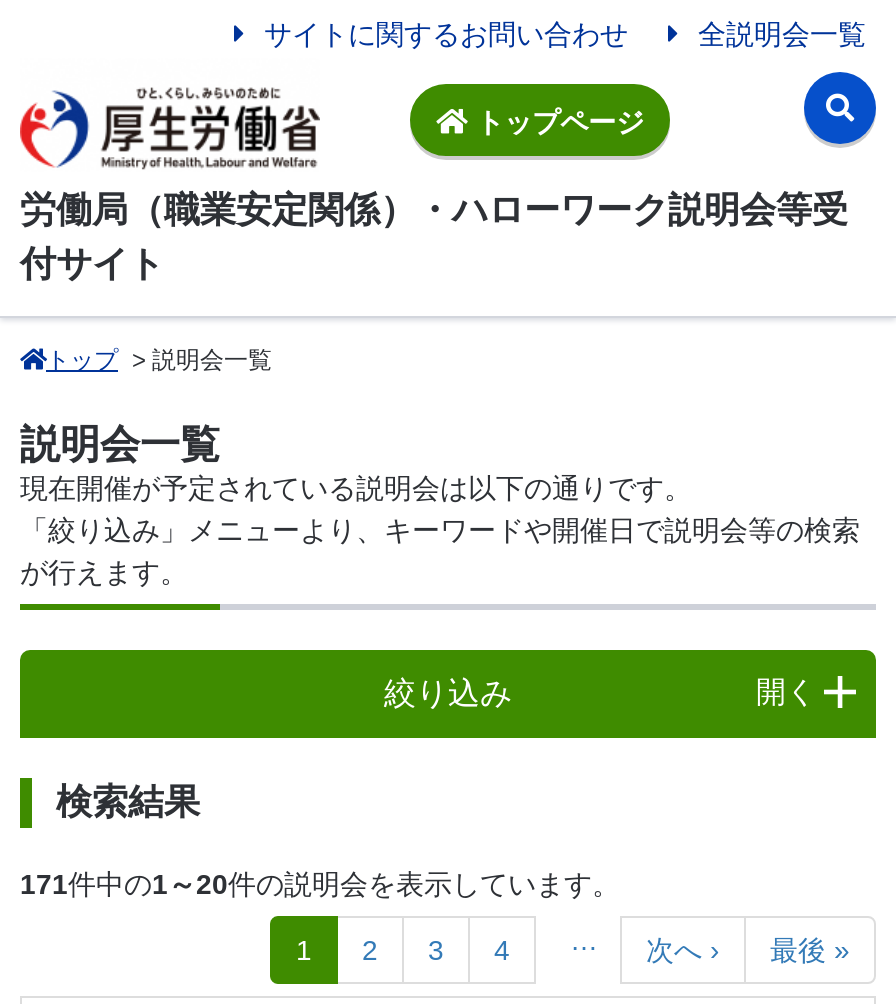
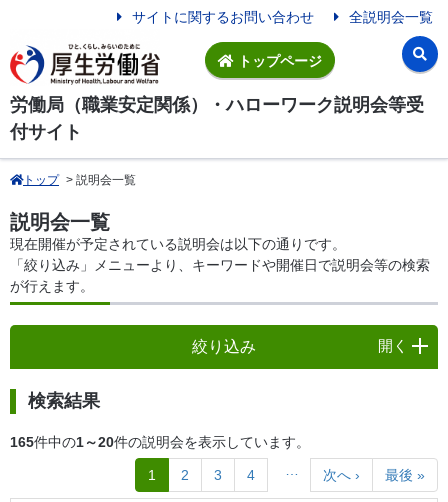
- 171件中の1～20件の説明会を表示しています。
+ 165件中の1～20件の説明会を表示しています。
